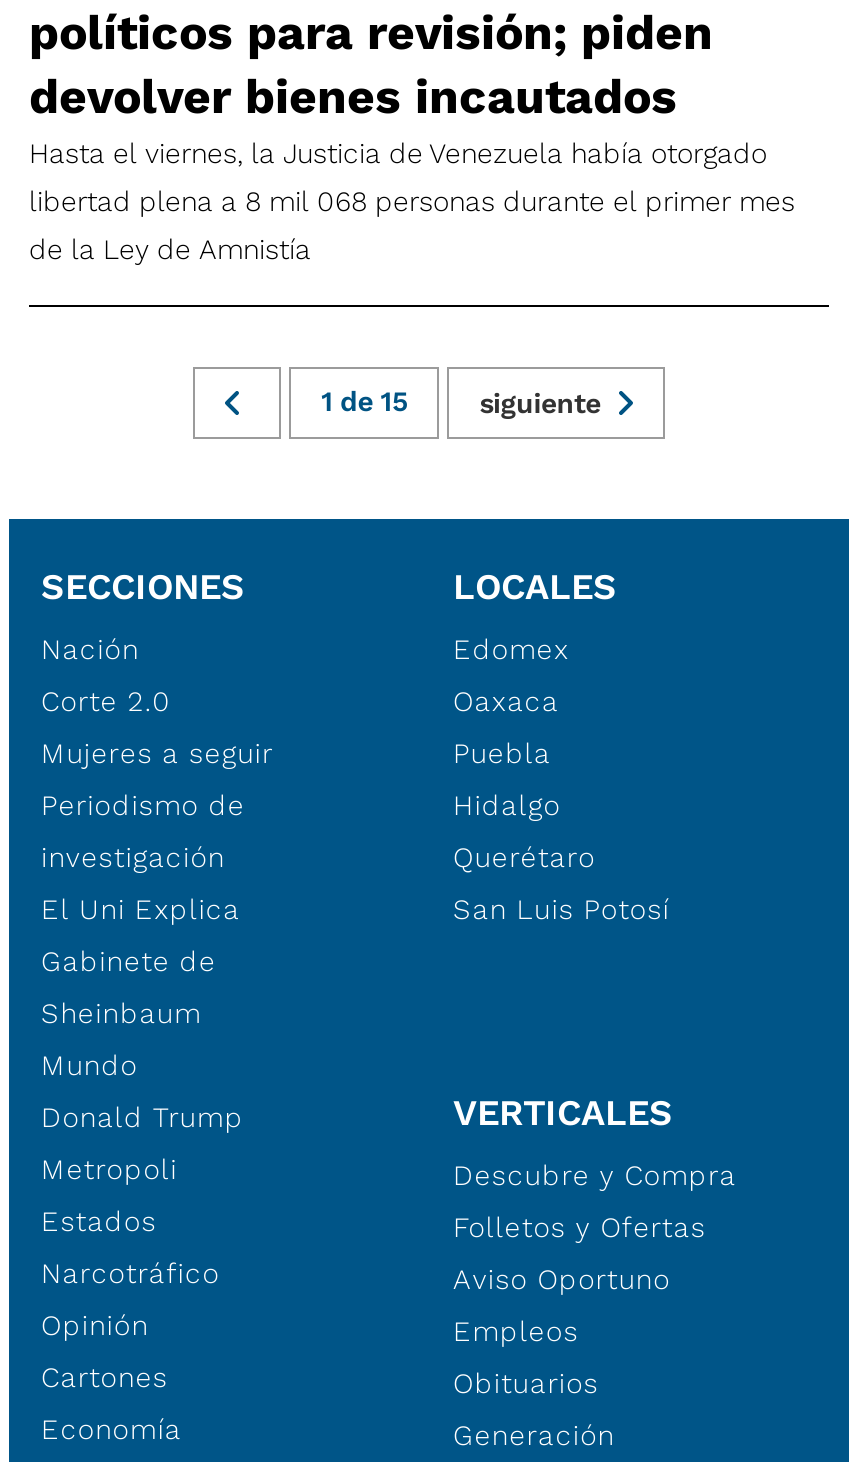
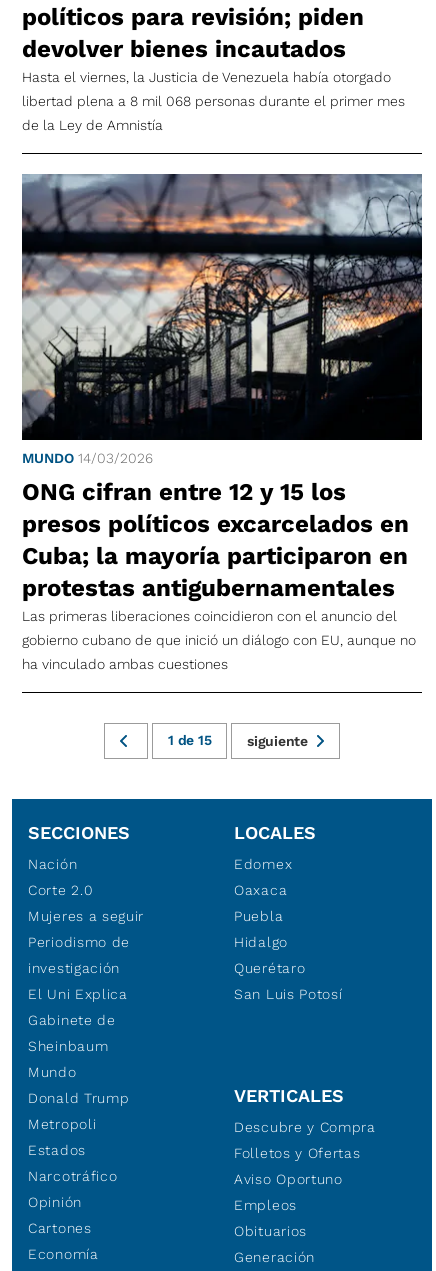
+ [image]
+ MUNDO 14/03/2026
+ ONG cifran entre 12 y 15 los
+ presos políticos excarcelados en
+ Cuba; la mayoría participaron en
+ protestas antigubernamentales
+ Las primeras liberaciones coincidieron con el anuncio del
+ gobierno cubano de que inició un diálogo con EU, aunque no
+ ha vinculado ambas cuestiones
